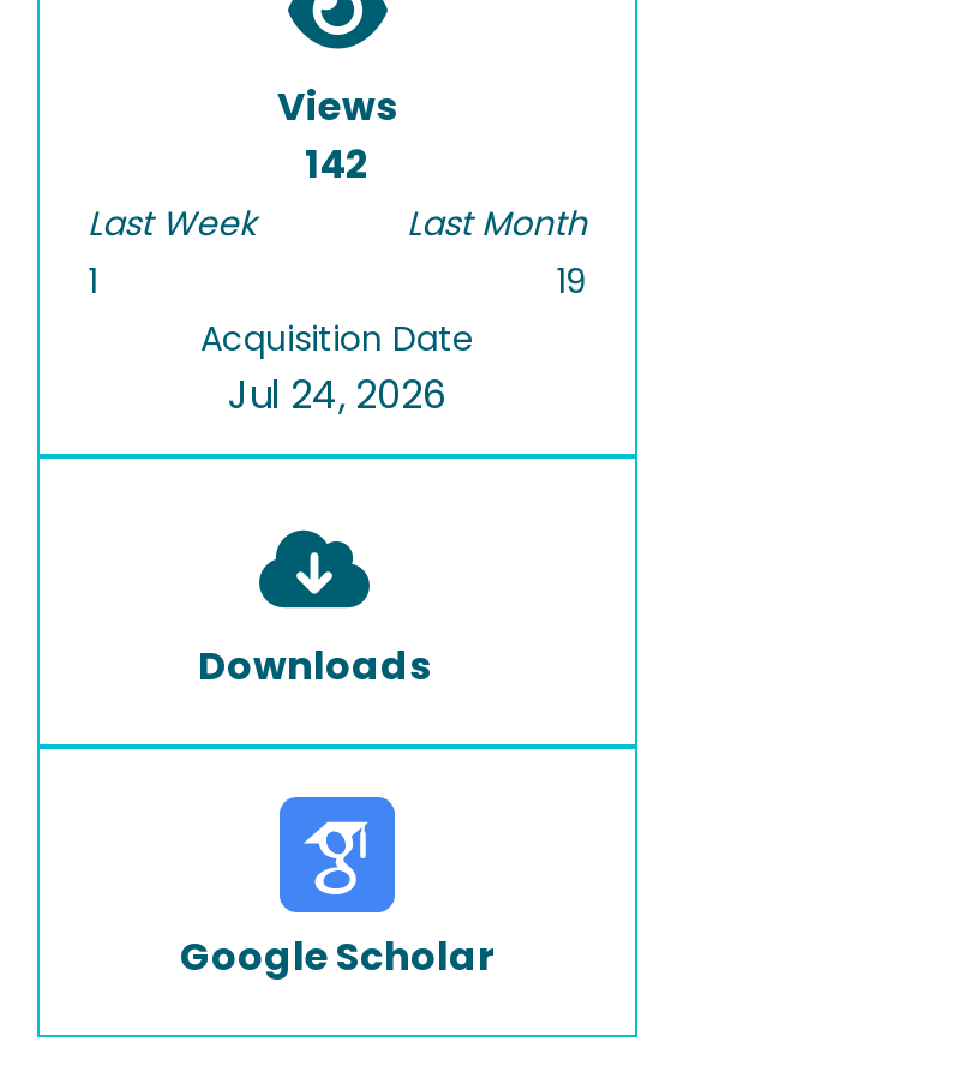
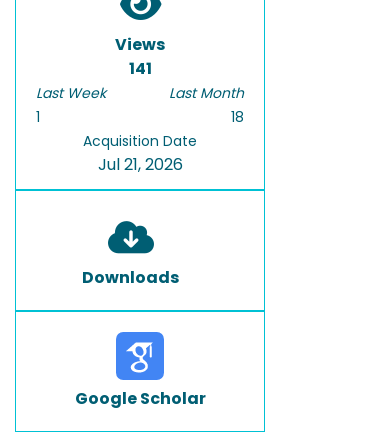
- 142
+ 141

- 19
+ 18

- Jul 24, 2026
+ Jul 21, 2026
